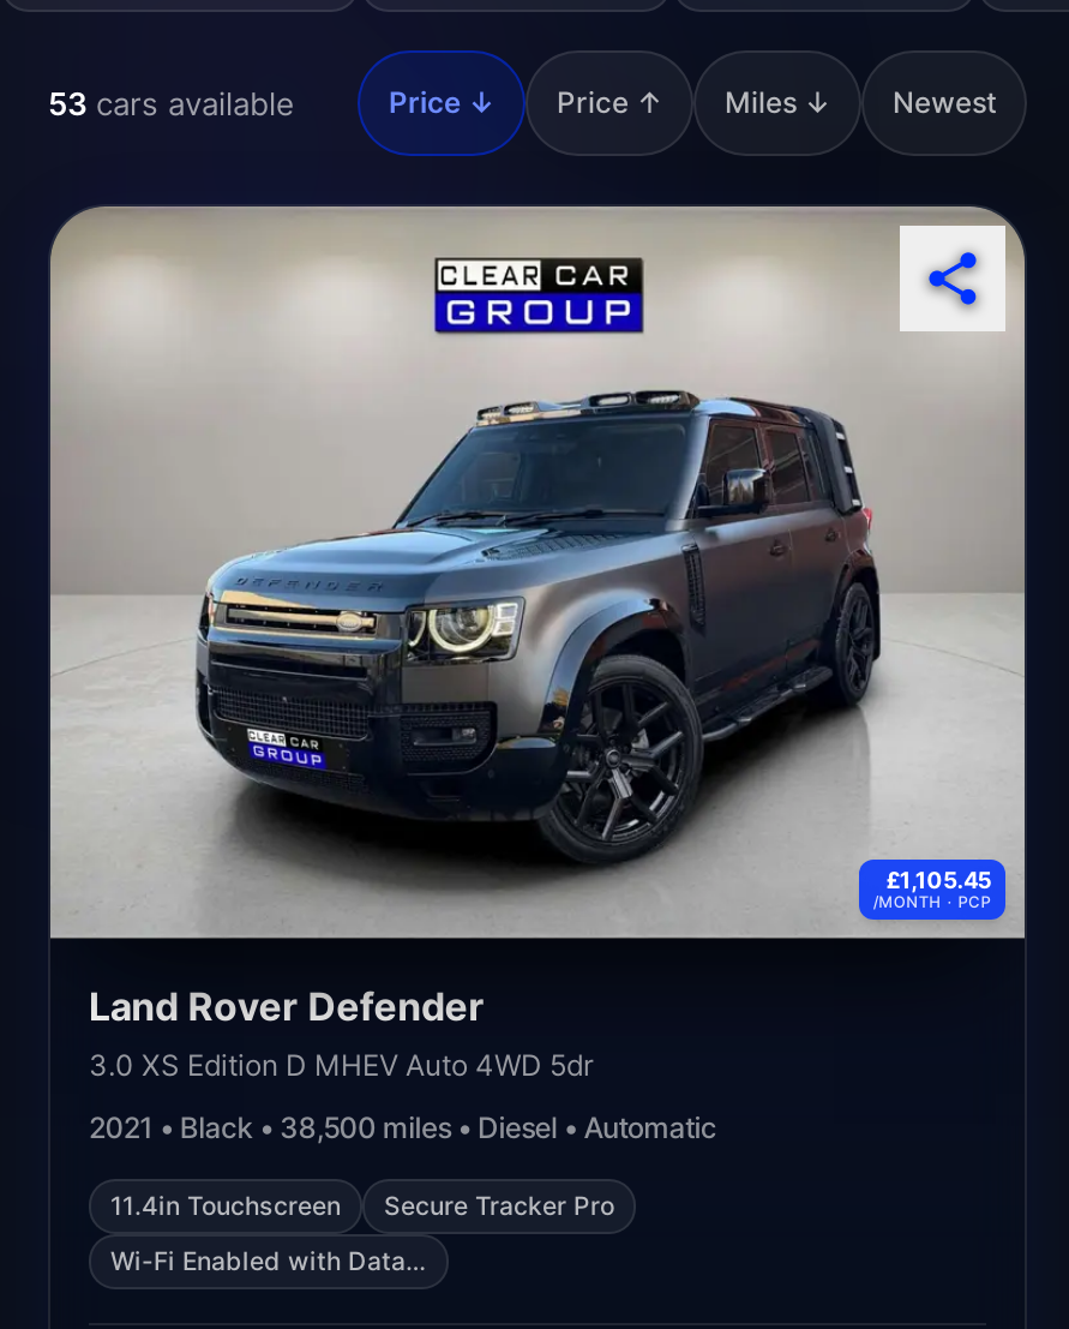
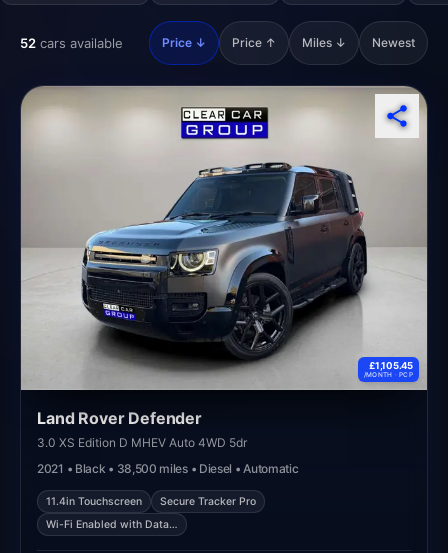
- 53 cars available
+ 52 cars available
